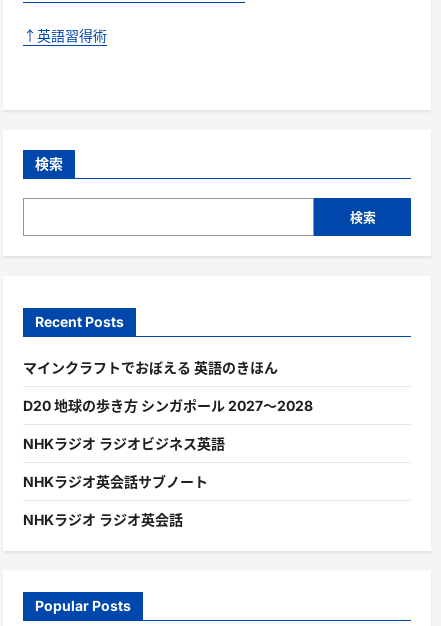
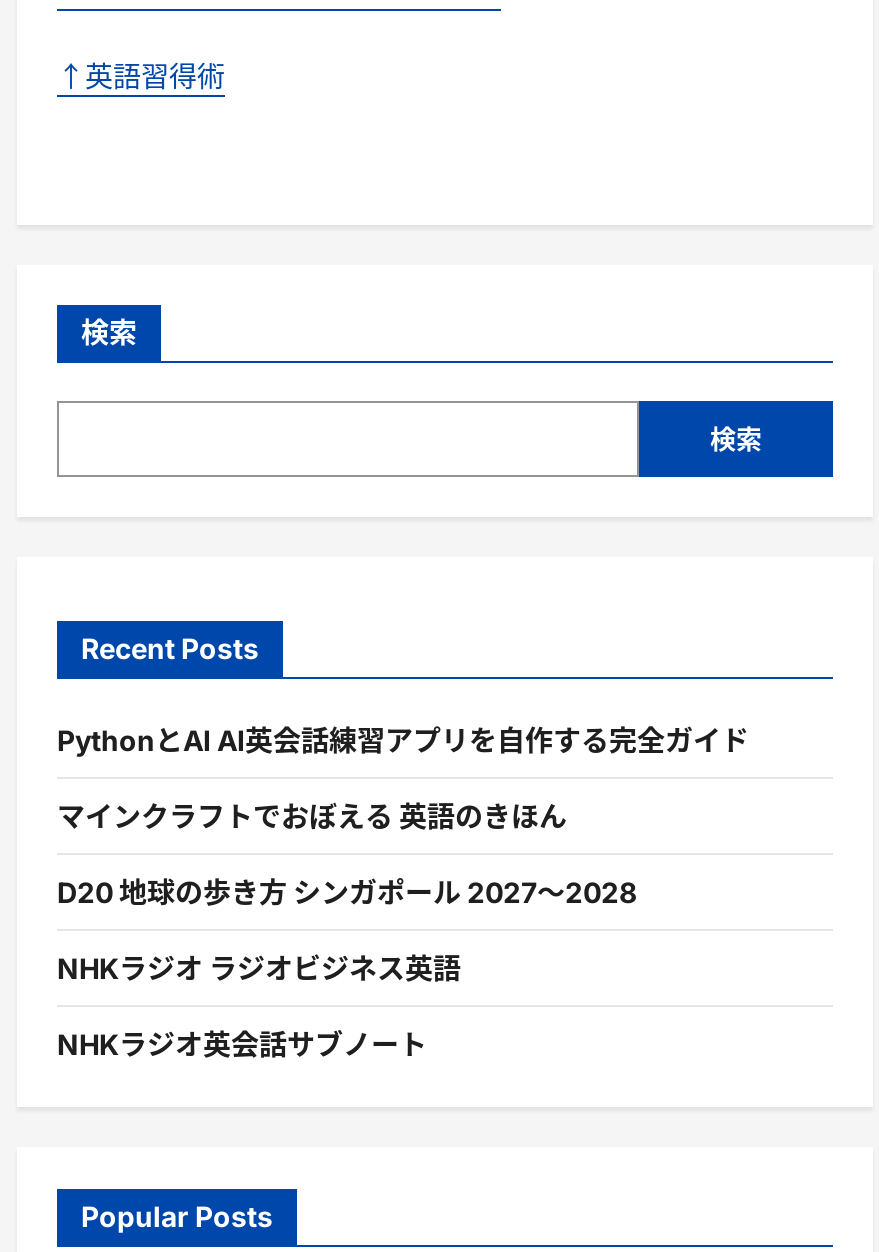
+ PythonとAI AI英会話練習アプリを自作する完全ガイド

moved down: マインクラフトでおぼえる 英語のきほん | D20 地球の歩き方 シンガポール 2027〜2028 | NHKラジオ ラジオビジネス英語 | NHKラジオ英会話サブノート

- NHKラジオ ラジオ英会話
